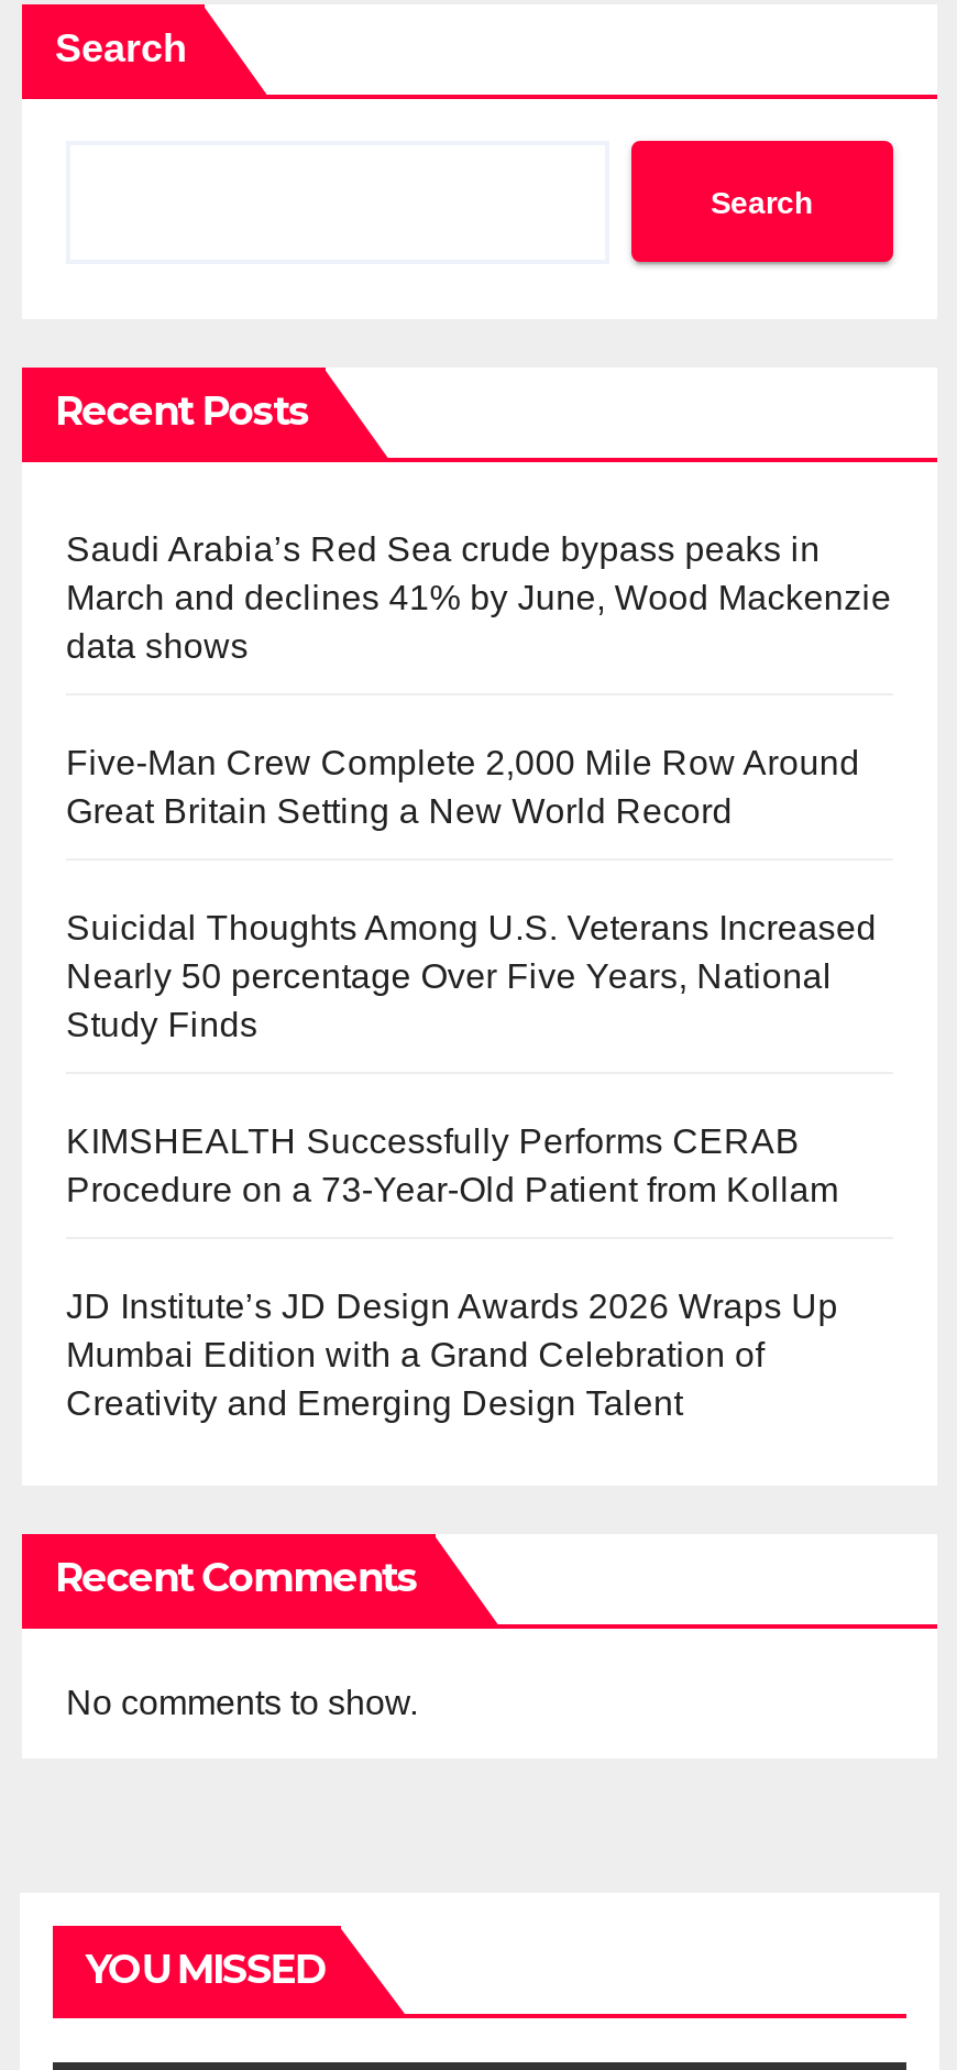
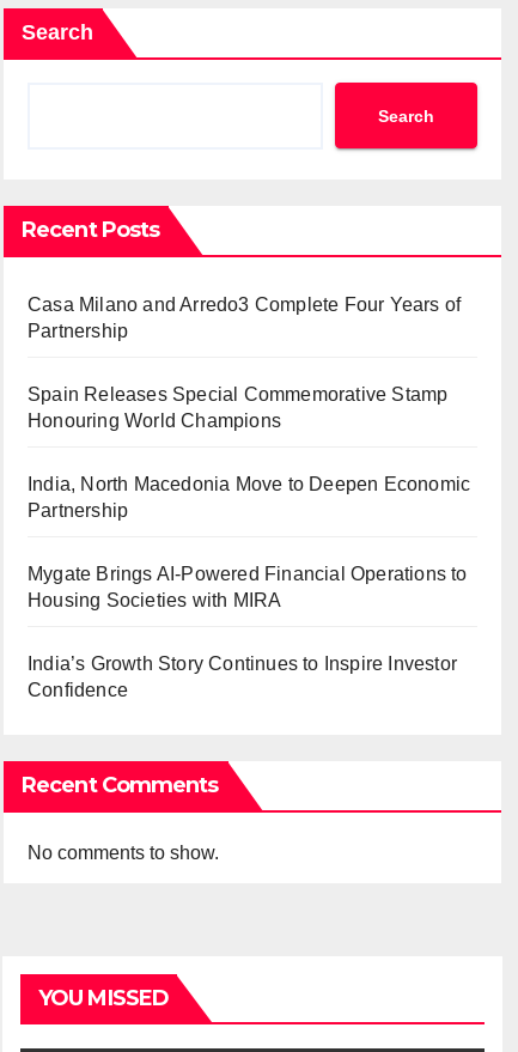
- Saudi Arabia’s Red Sea crude bypass peaks in
- March and declines 41% by June, Wood Mackenzie
- data shows
+ Casa Milano and Arredo3 Complete Four Years of
+ Partnership

- Five-Man Crew Complete 2,000 Mile Row Around
- Great Britain Setting a New World Record
+ Spain Releases Special Commemorative Stamp
+ Honouring World Champions

- Suicidal Thoughts Among U.S. Veterans Increased
- Nearly 50 percentage Over Five Years, National
- Study Finds
+ India, North Macedonia Move to Deepen Economic
+ Partnership

- KIMSHEALTH Successfully Performs CERAB
- Procedure on a 73-Year-Old Patient from Kollam
+ Mygate Brings AI-Powered Financial Operations to
+ Housing Societies with MIRA

- JD Institute’s JD Design Awards 2026 Wraps Up
- Mumbai Edition with a Grand Celebration of
- Creativity and Emerging Design Talent
+ India’s Growth Story Continues to Inspire Investor
+ Confidence
